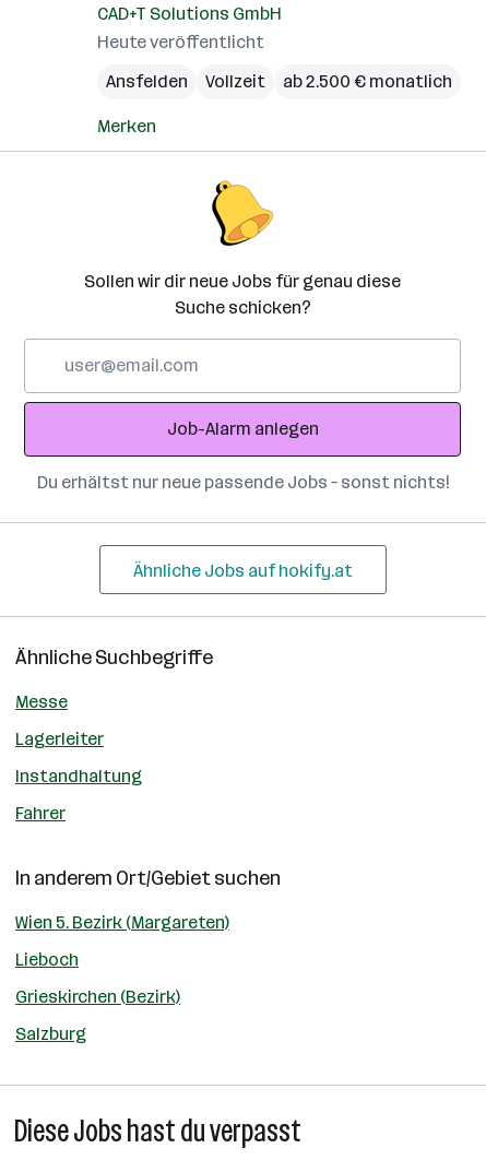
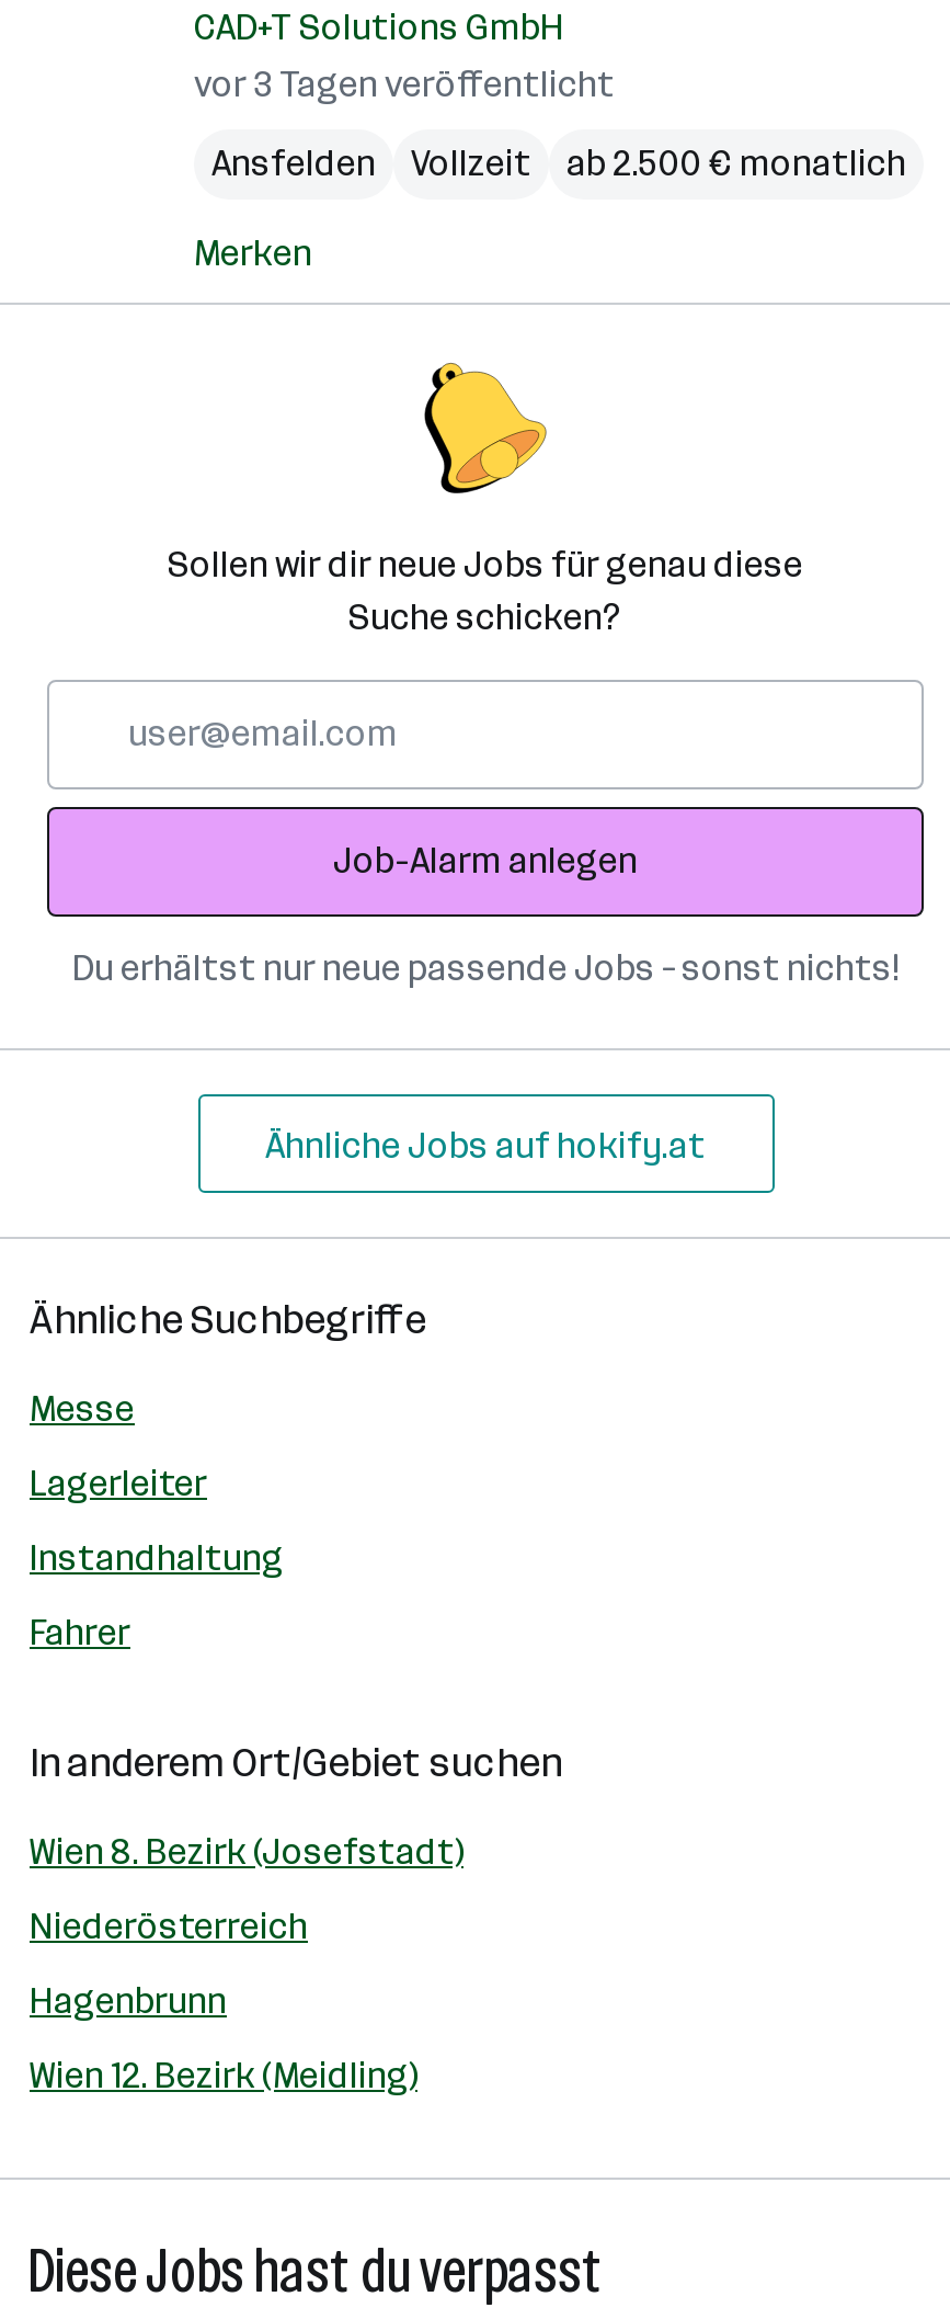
- Heute veröffentlicht
+ vor 3 Tagen veröffentlicht

- Wien 5. Bezirk (Margareten)
+ Wien 8. Bezirk (Josefstadt)

- Lieboch
+ Niederösterreich

- Grieskirchen (Bezirk)
+ Hagenbrunn

- Salzburg
+ Wien 12. Bezirk (Meidling)
